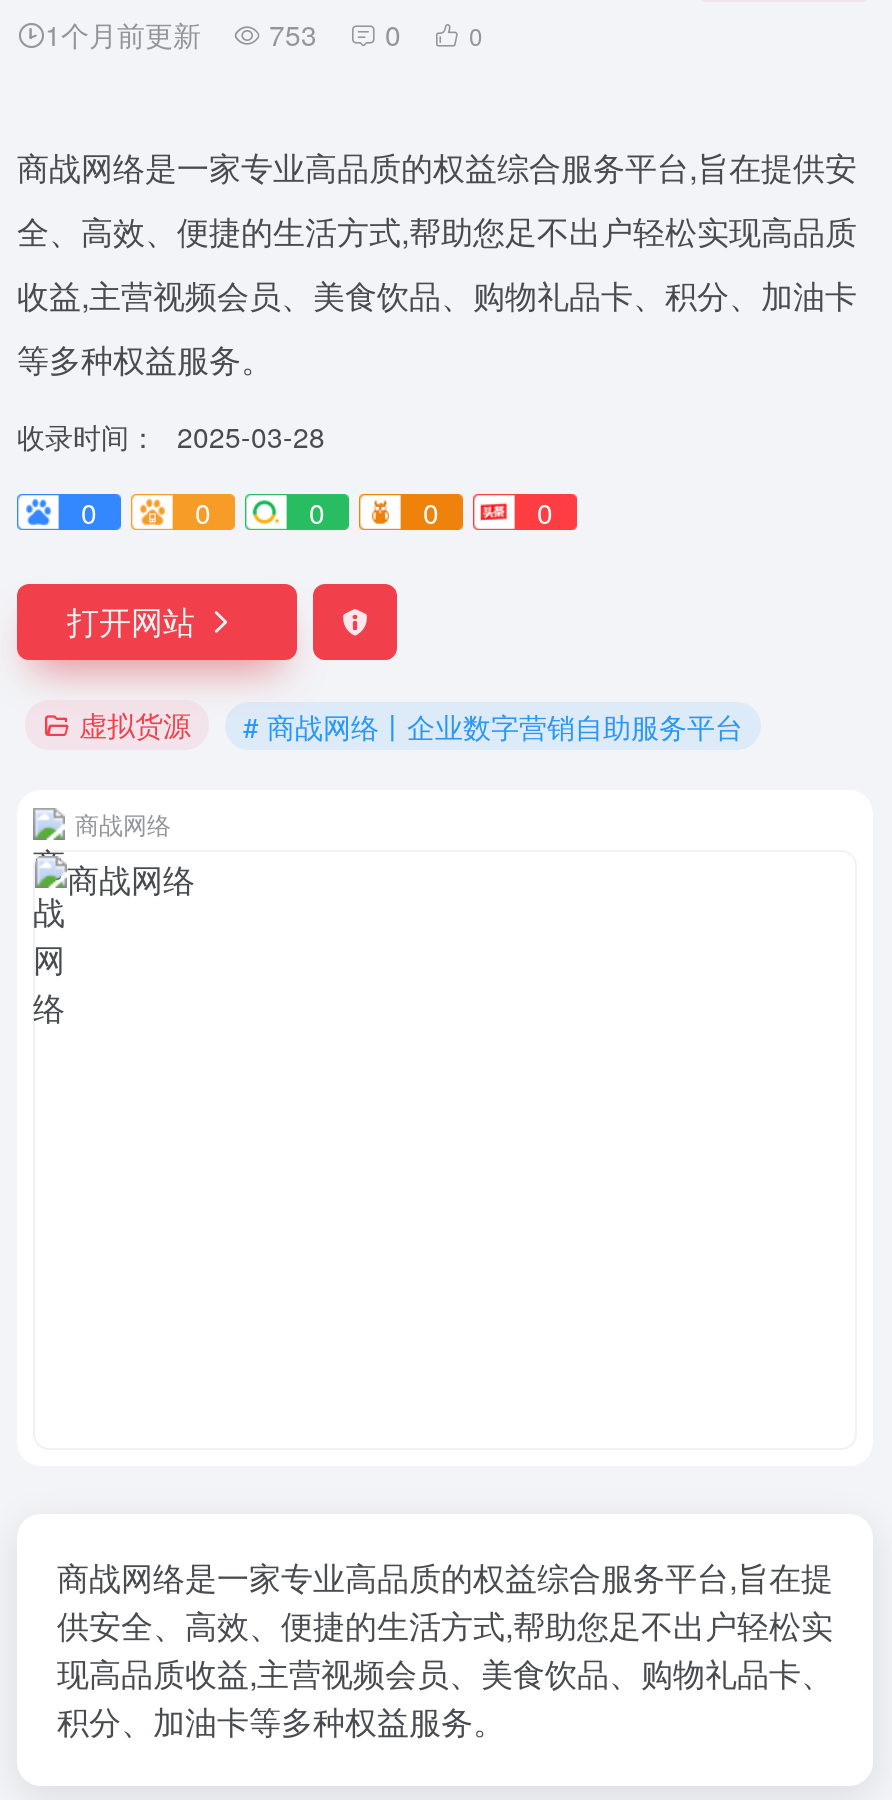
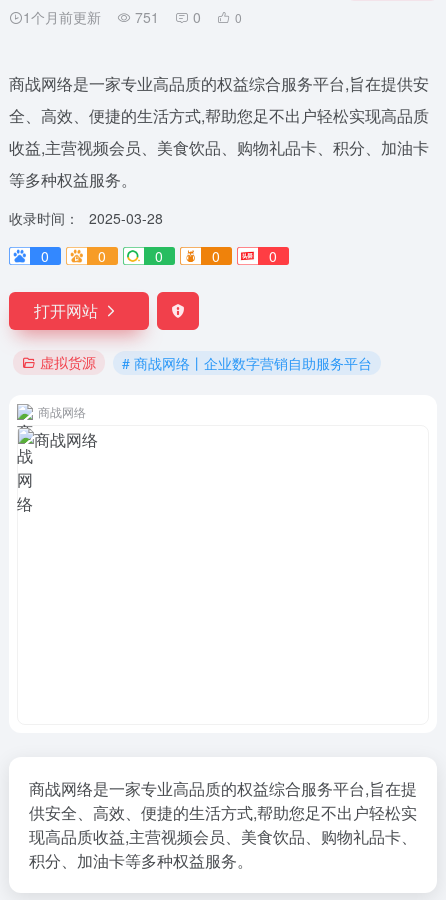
- 1个月前更新 753 0 0
+ 1个月前更新 751 0 0
